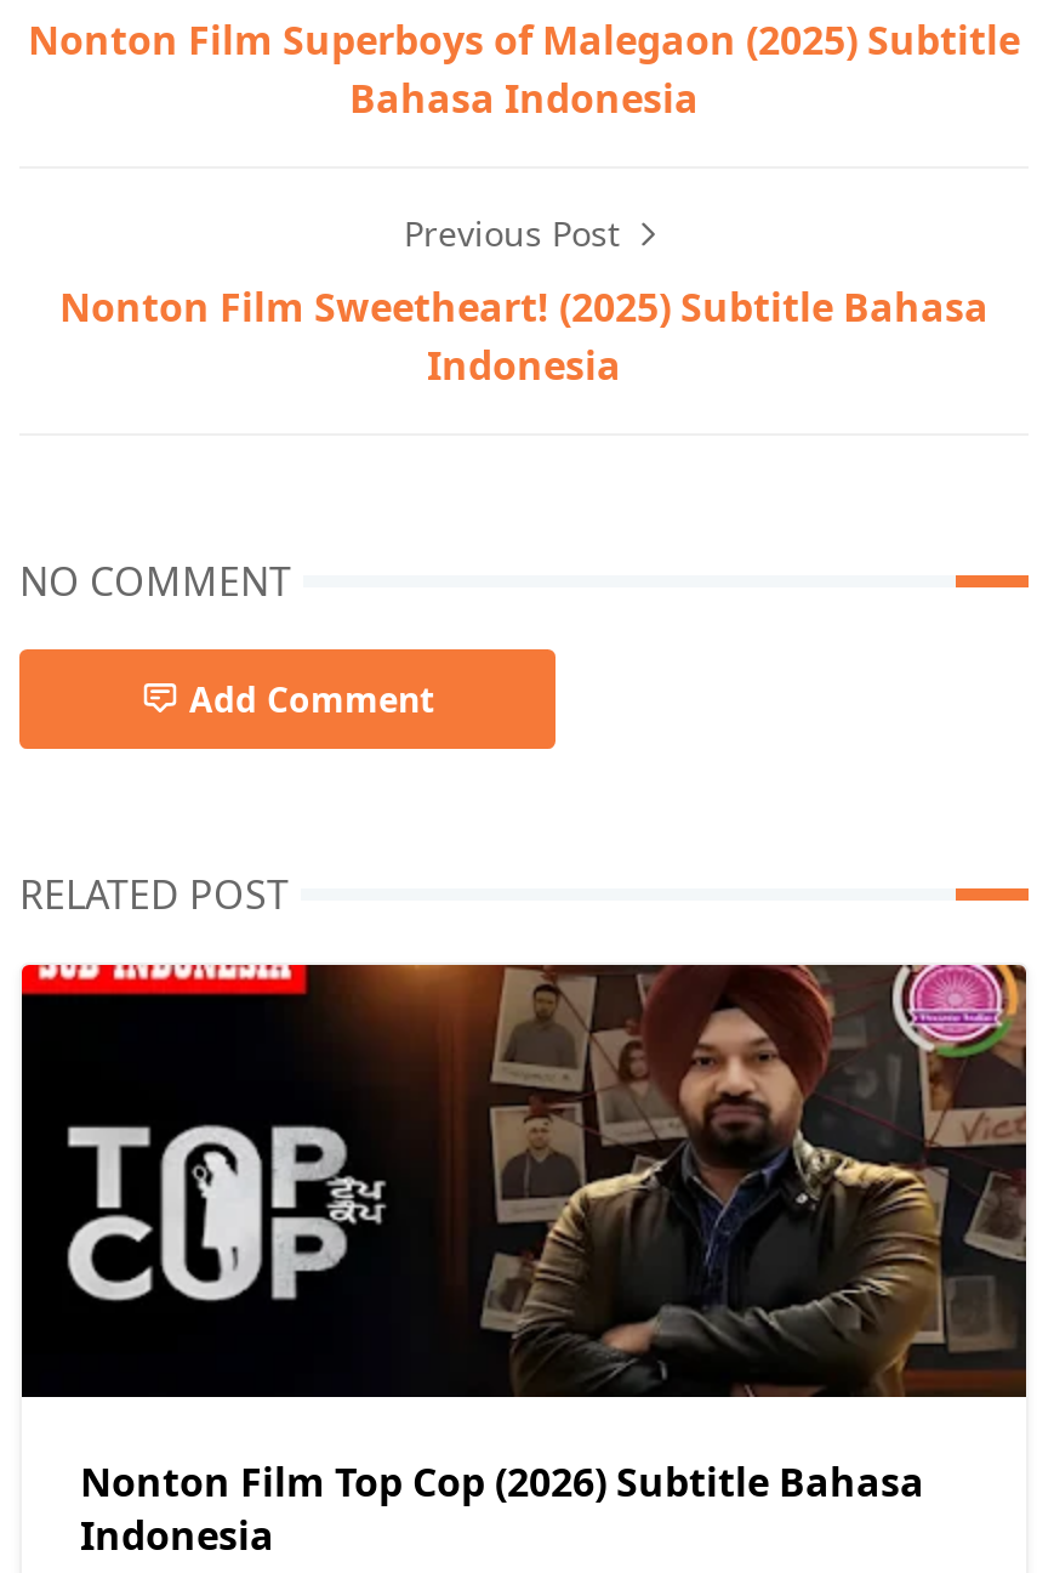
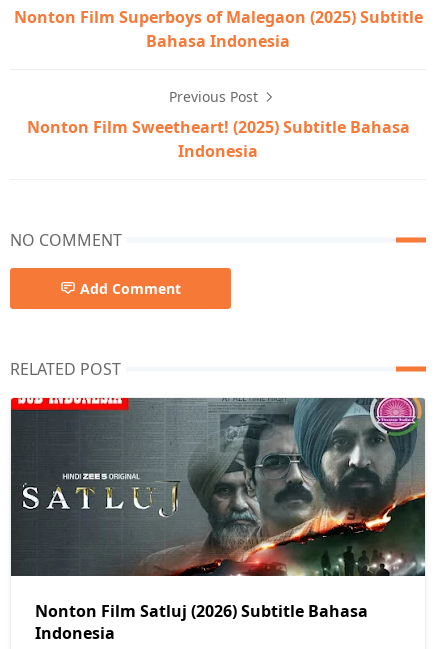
- [image]
- Nonton Film Top Cop (2026) Subtitle Bahasa
+ [image]
+ Nonton Film Satluj (2026) Subtitle Bahasa
